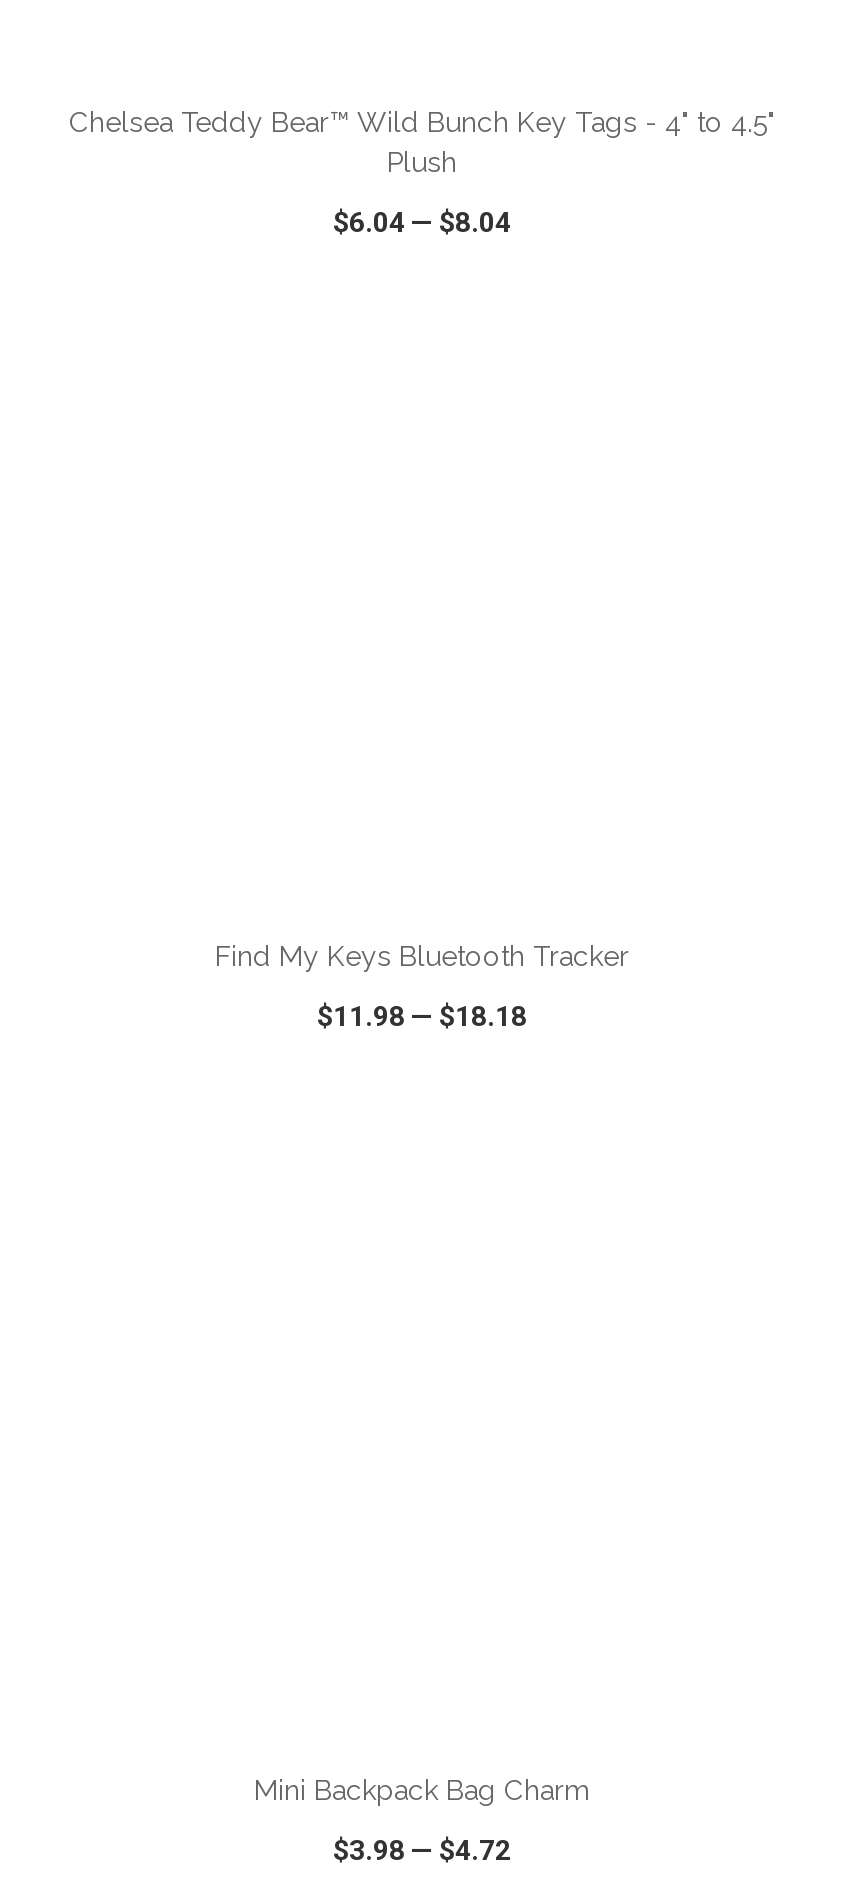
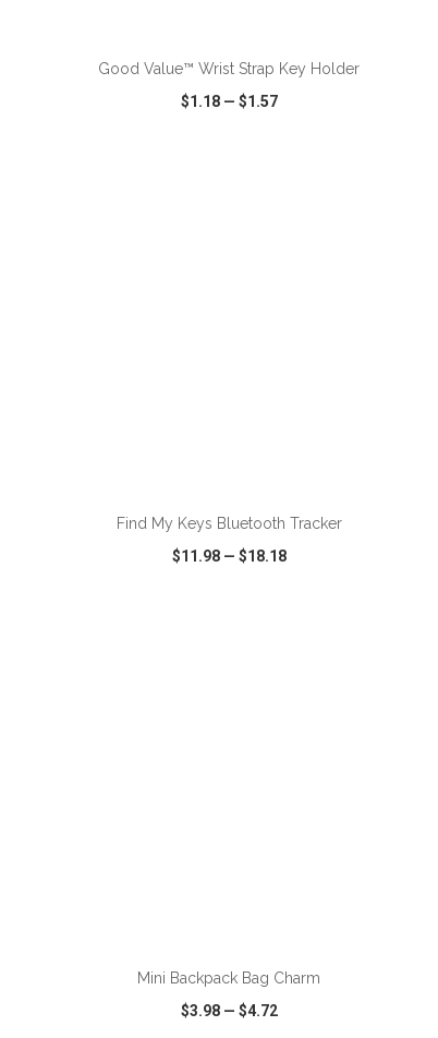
- Chelsea Teddy Bear™ Wild Bunch Key Tags - 4" to 4.5"
- Plush
+ Good Value™ Wrist Strap Key Holder

- $6.04 — $8.04
+ $1.18 — $1.57
